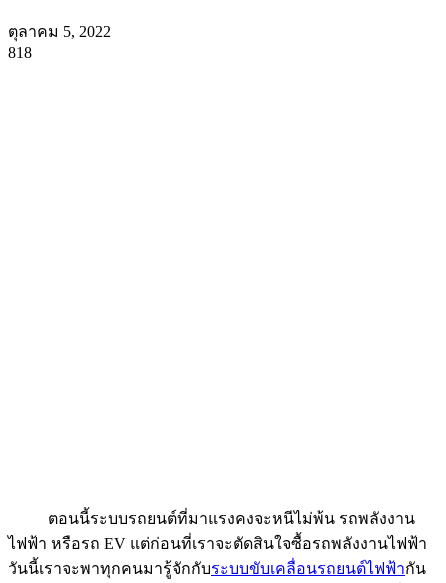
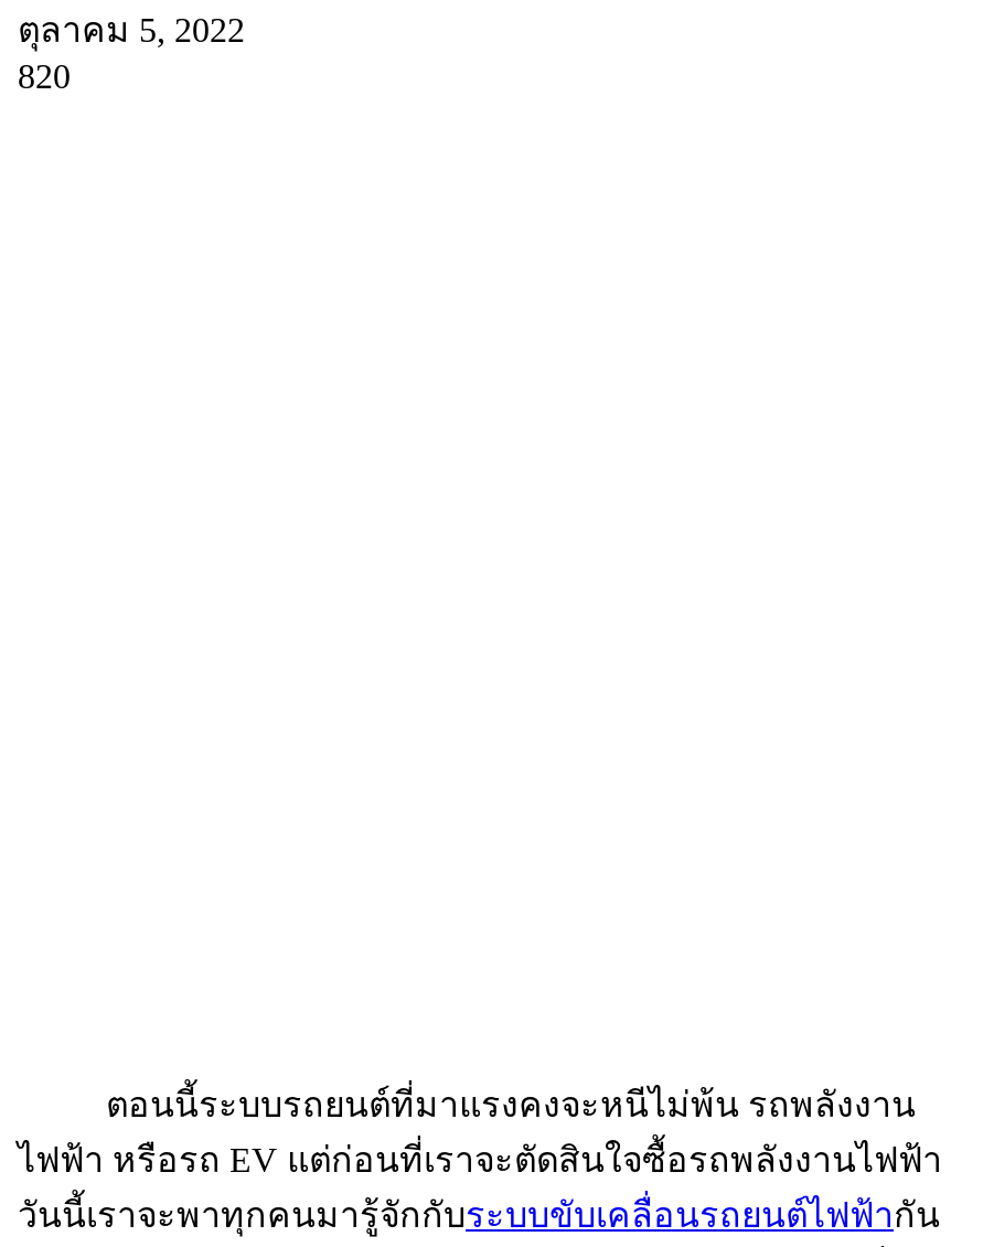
- 818
+ 820
